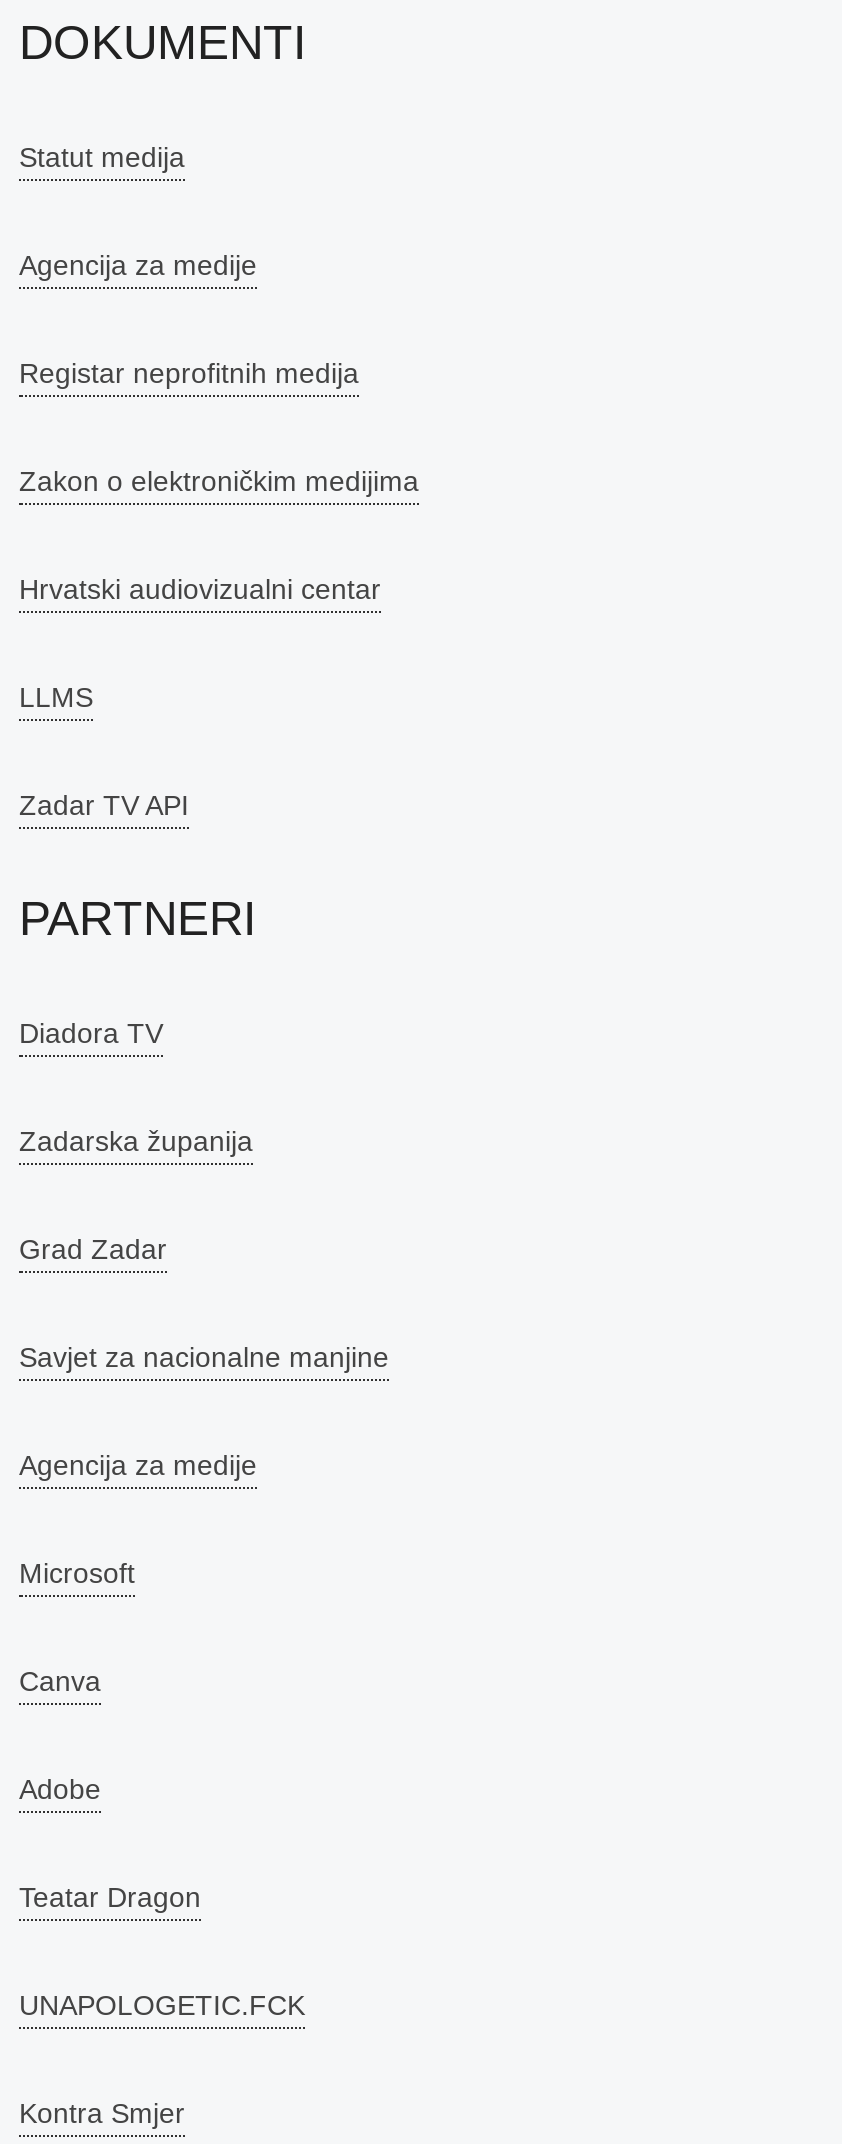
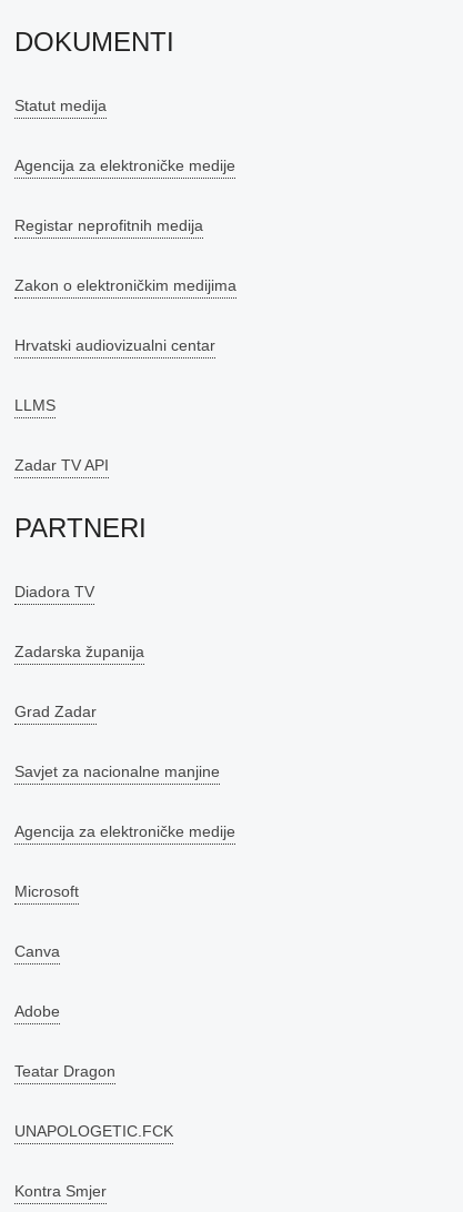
- Agencija za medije
+ Agencija za elektroničke medije

- Agencija za medije
+ Agencija za elektroničke medije
